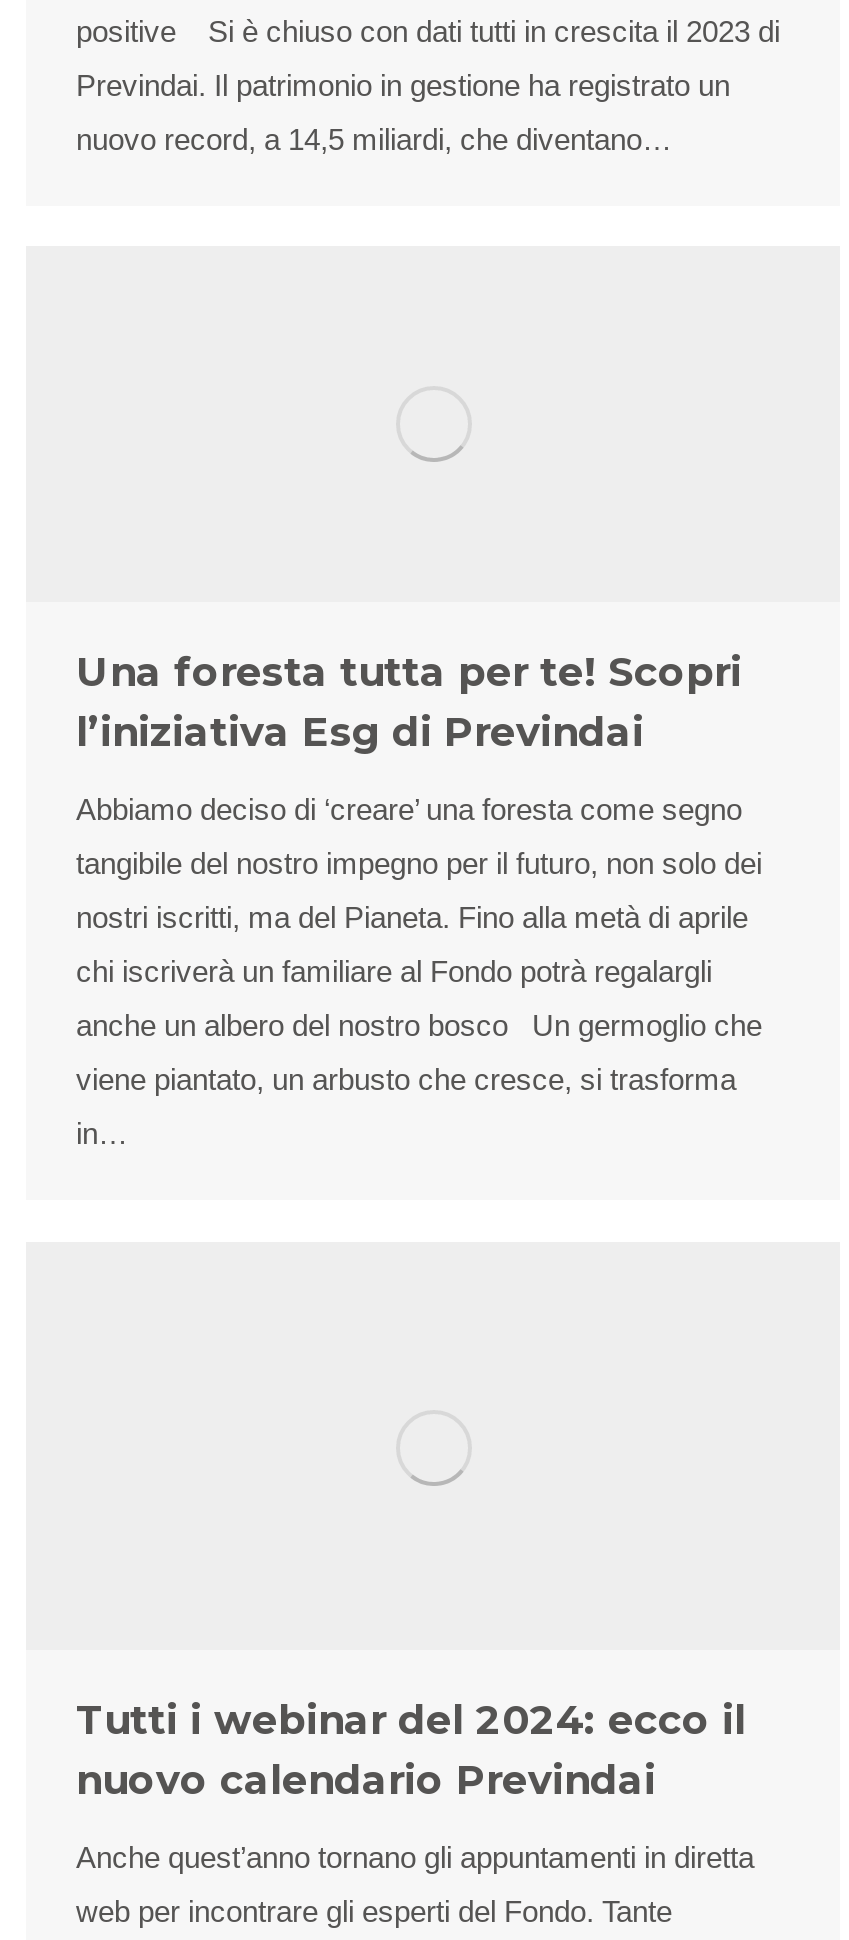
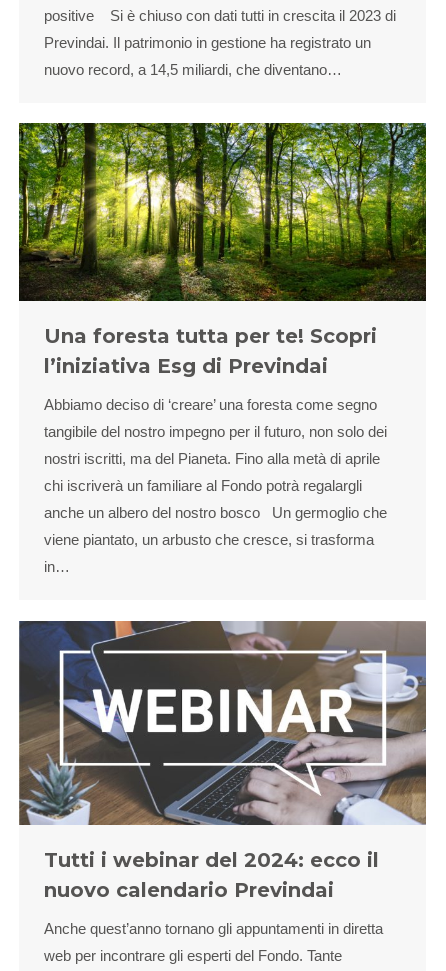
+ [image]

+ [image]
